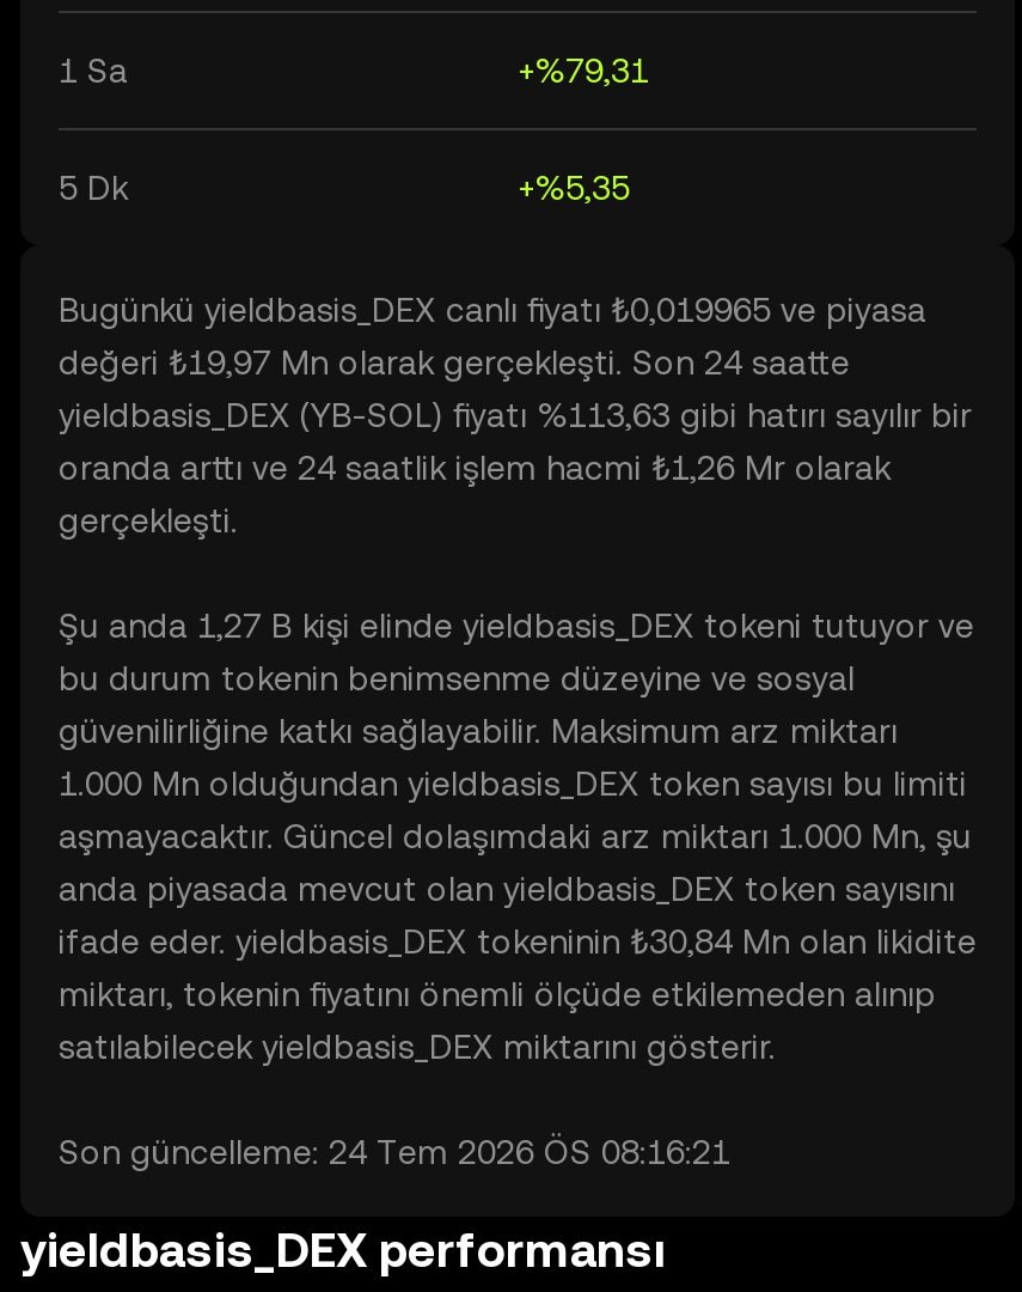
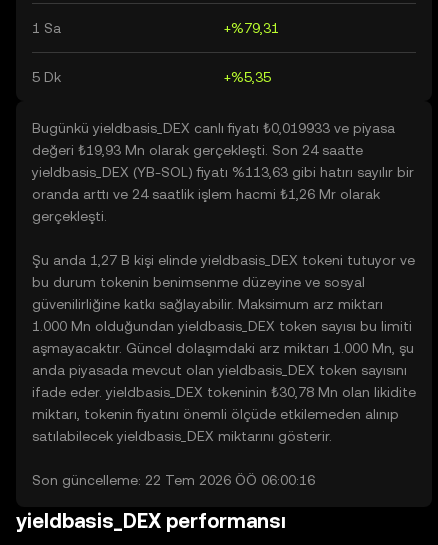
- Bugünkü yieldbasis_DEX canlı fiyatı ₺0,019965 ve piyasa
+ Bugünkü yieldbasis_DEX canlı fiyatı ₺0,019933 ve piyasa

- değeri ₺19,97 Mn olarak gerçekleşti. Son 24 saatte
+ değeri ₺19,93 Mn olarak gerçekleşti. Son 24 saatte

- ifade eder. yieldbasis_DEX tokeninin ₺30,84 Mn olan likidite
+ ifade eder. yieldbasis_DEX tokeninin ₺30,78 Mn olan likidite

- Son güncelleme: 24 Tem 2026 ÖS 08:16:21
+ Son güncelleme: 22 Tem 2026 ÖÖ 06:00:16
